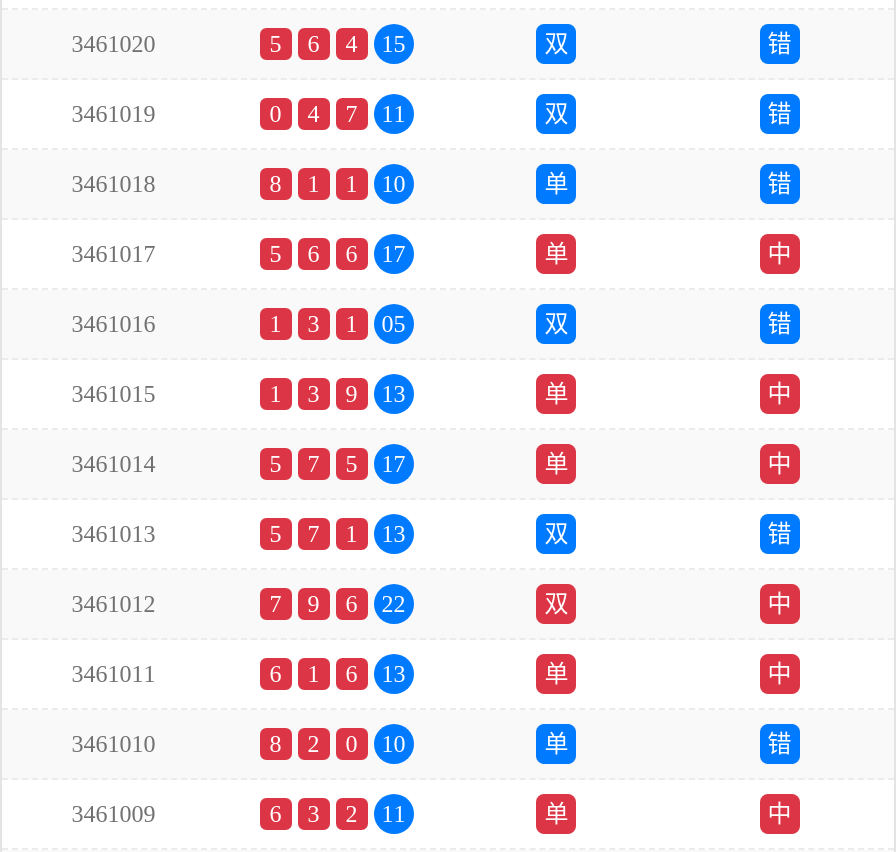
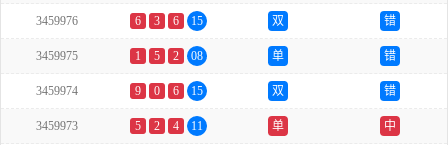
- 3461020
- 5
+ 3459976

- 4
+ 3
+ 6

- 3461019
- 0
- 4
- 7
- 11
- 双
- 错
- 3461018
- 8
+ 3459975

- 1
- 10
+ 5
+ 2
+ 08

- 3461017
- 5
+ 3459974
+ 9
+ 0

- 6
- 17
- 单
- 中
- 3461016
- 1
- 3
- 1
- 05
+ 15

- 3461015
- 1
- 3
- 9
- 13
- 单
- 中
- 3461014
+ 3459973

- 7
- 5
- 17
- 单
- 中
- 3461013
- 5
- 7
- 1
- 13
- 双
- 错
- 3461012
- 7
- 9
- 6
- 22
- 双
- 中
- 3461011
- 6
- 1
- 6
- 13
- 单
- 中
- 3461010
- 8

- 0
- 10
- 单
- 错
- 3461009
- 6
- 3
- 2
+ 4
